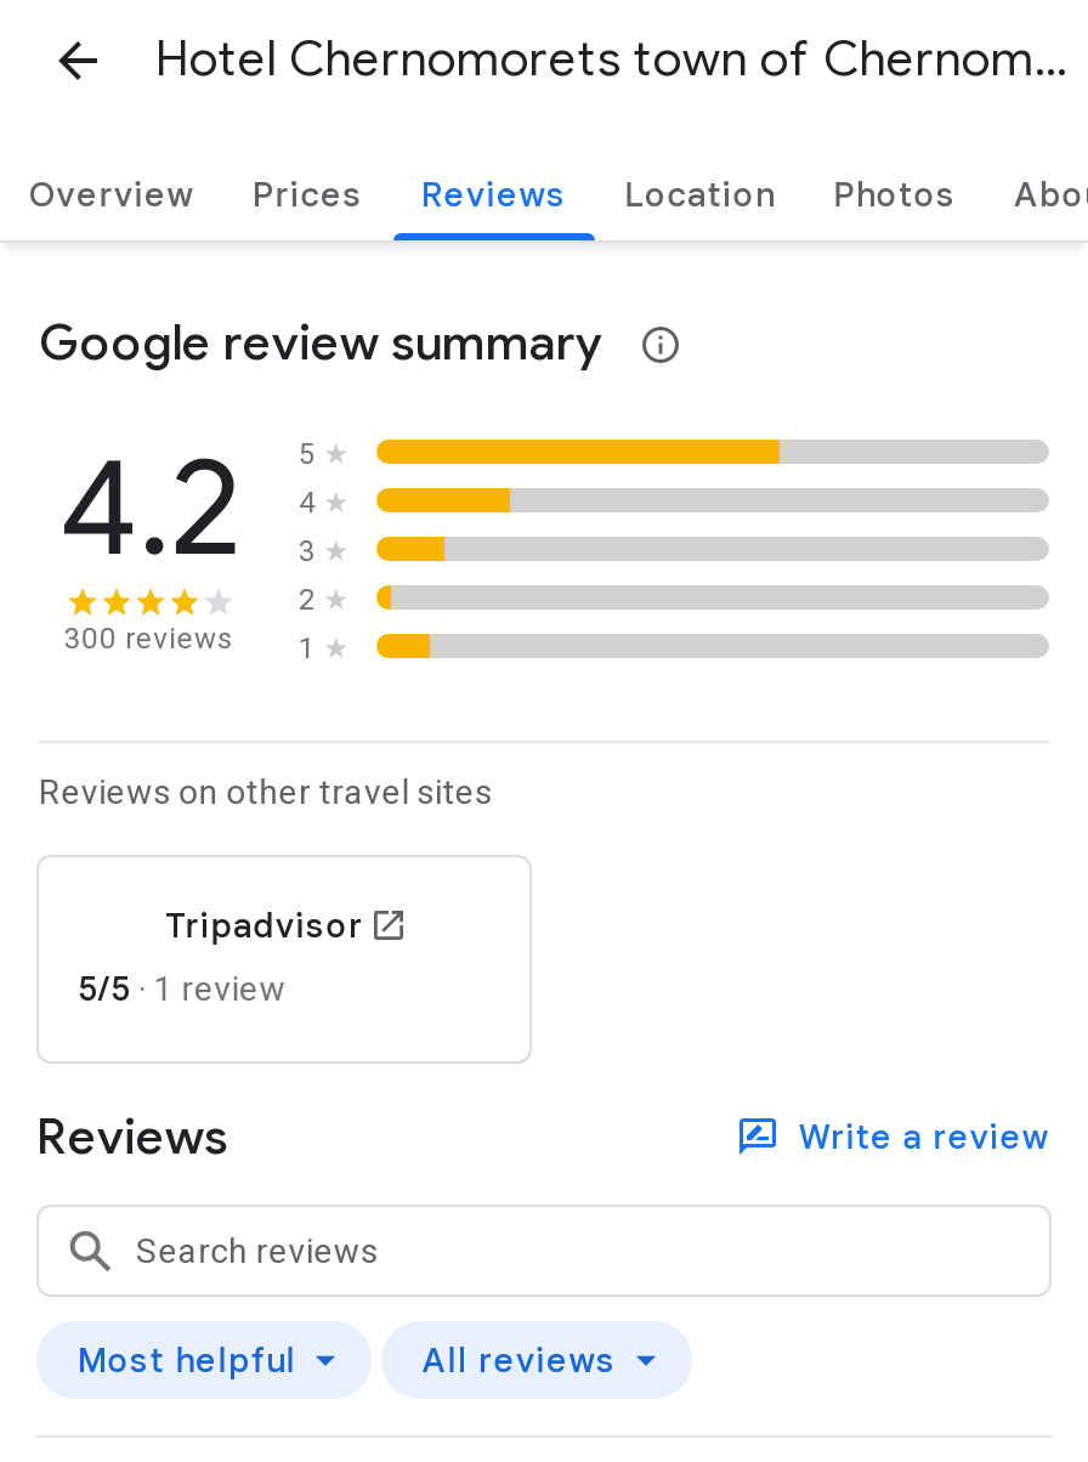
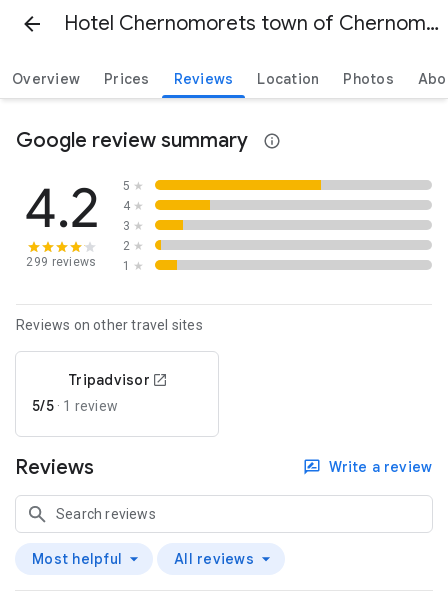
- 300 reviews
+ 299 reviews
